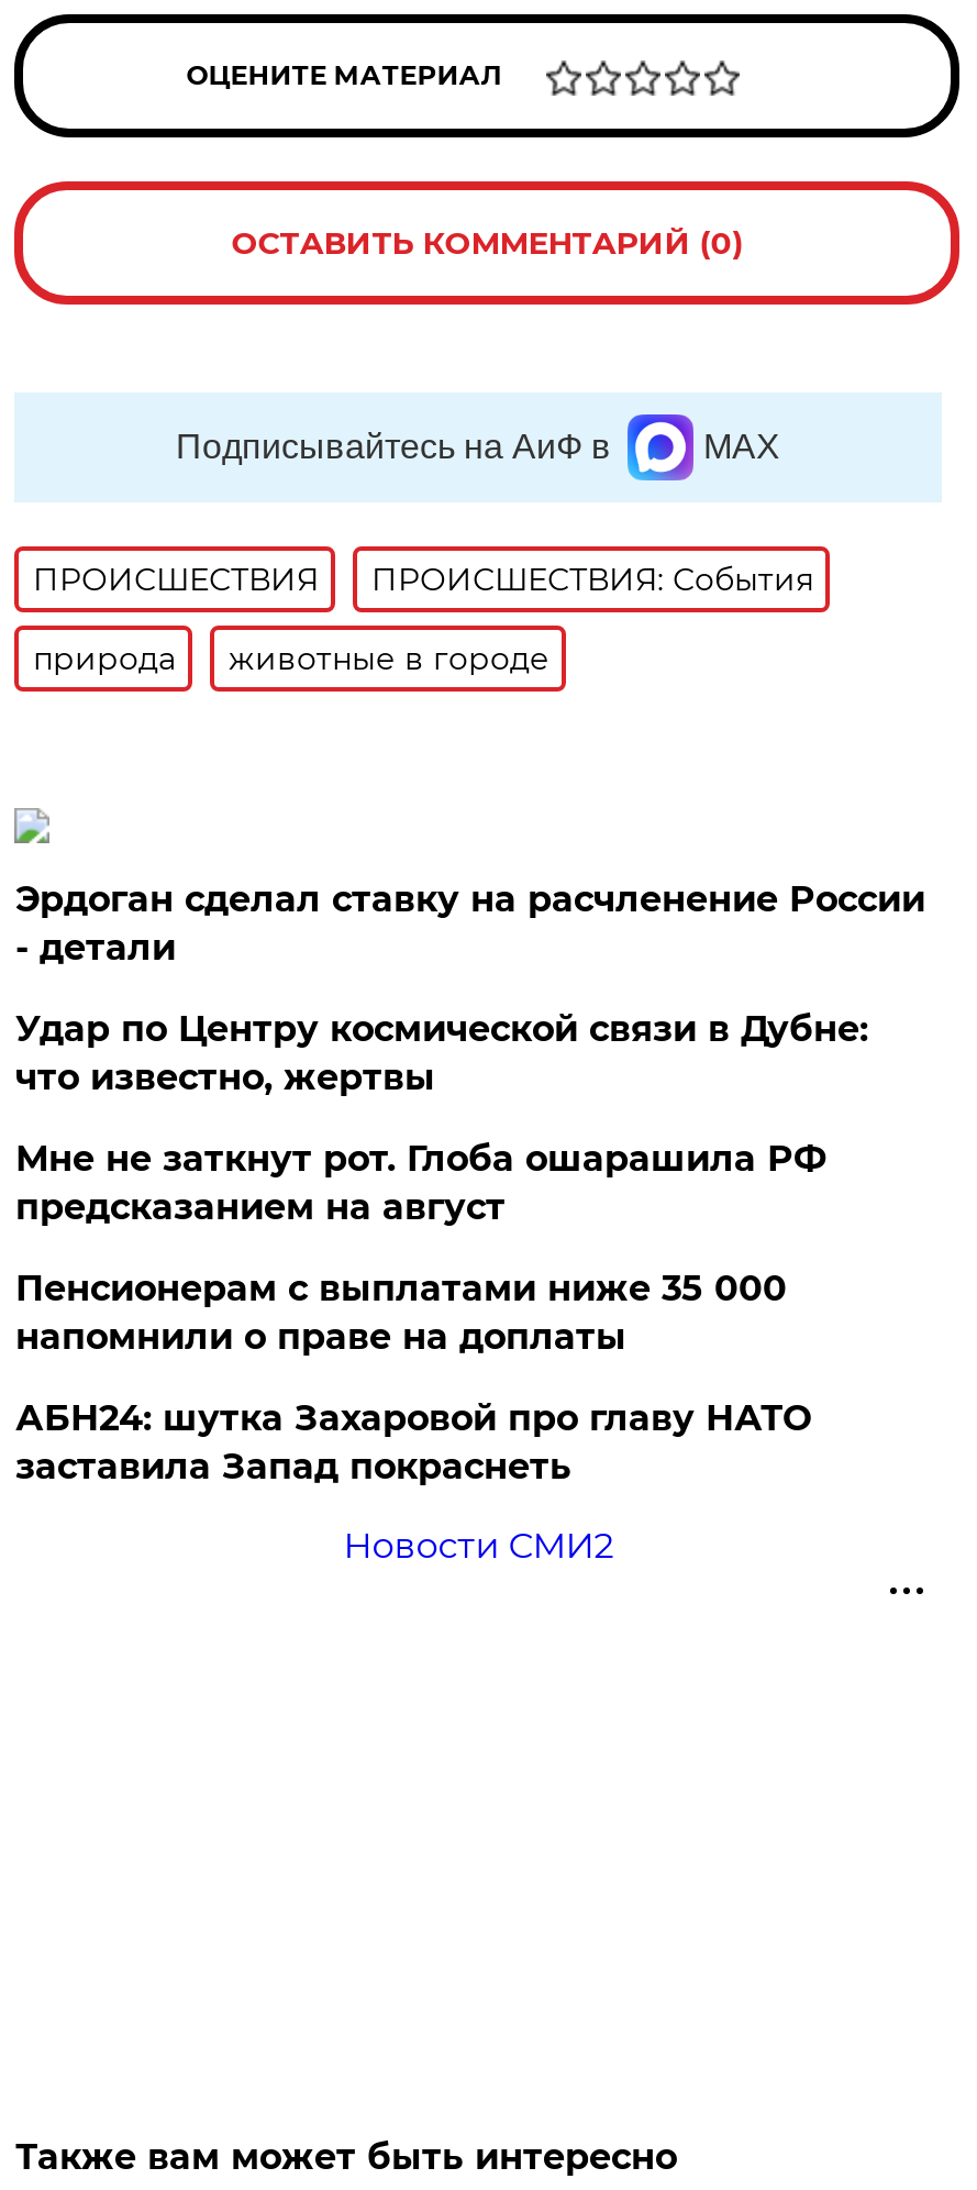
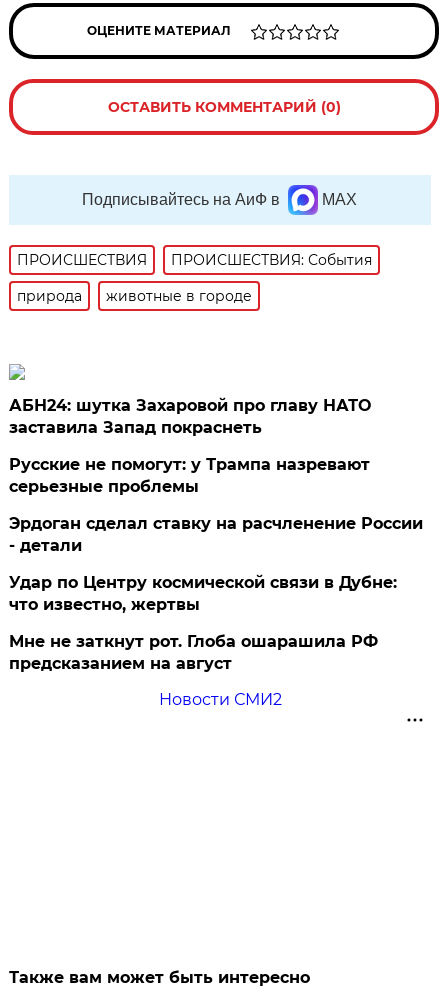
+ Русские не помогут: у Трампа назревают
+ серьезные проблемы

moved down: Эрдоган сделал ставку на расчленение России | - детали | Удар по Центру космической связи в Дубне: | что известно, жертвы | Мне не заткнут рот. Глоба ошарашила РФ | предсказанием на август

- Пенсионерам с выплатами ниже 35 000
- напомнили о праве на доплаты

moved up: АБН24: шутка Захаровой про главу НАТО | заставила Запад покраснеть
